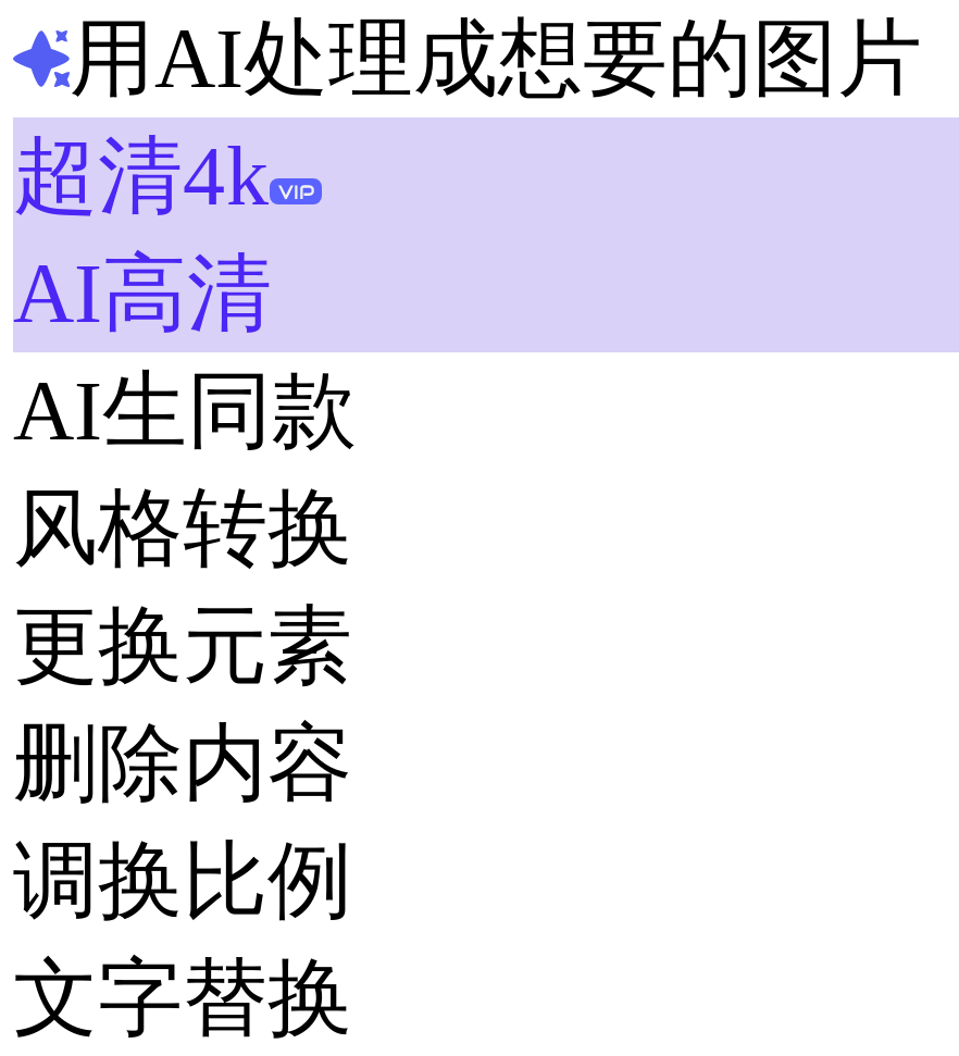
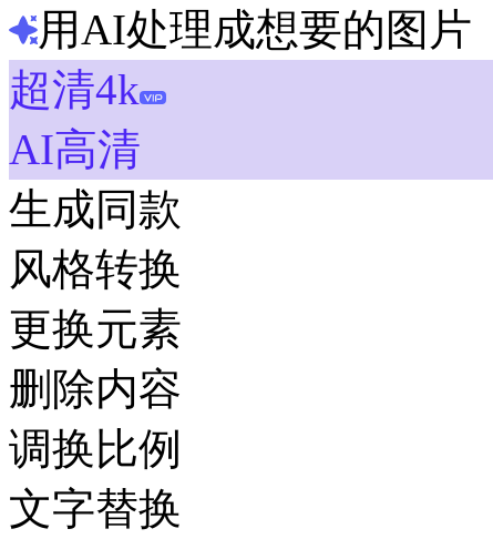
- AI生同款
+ 生成同款
